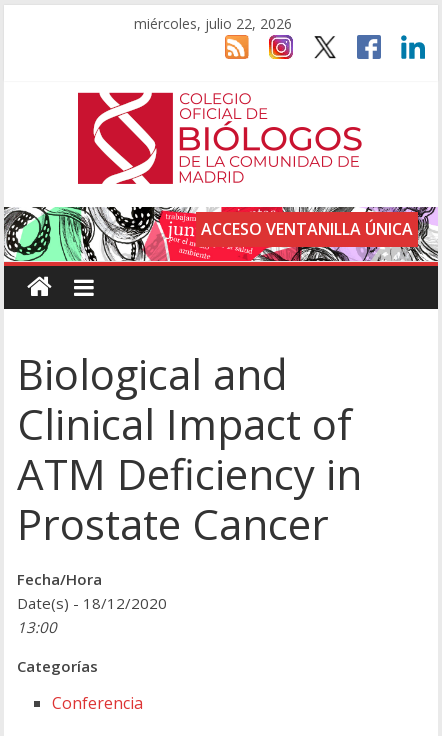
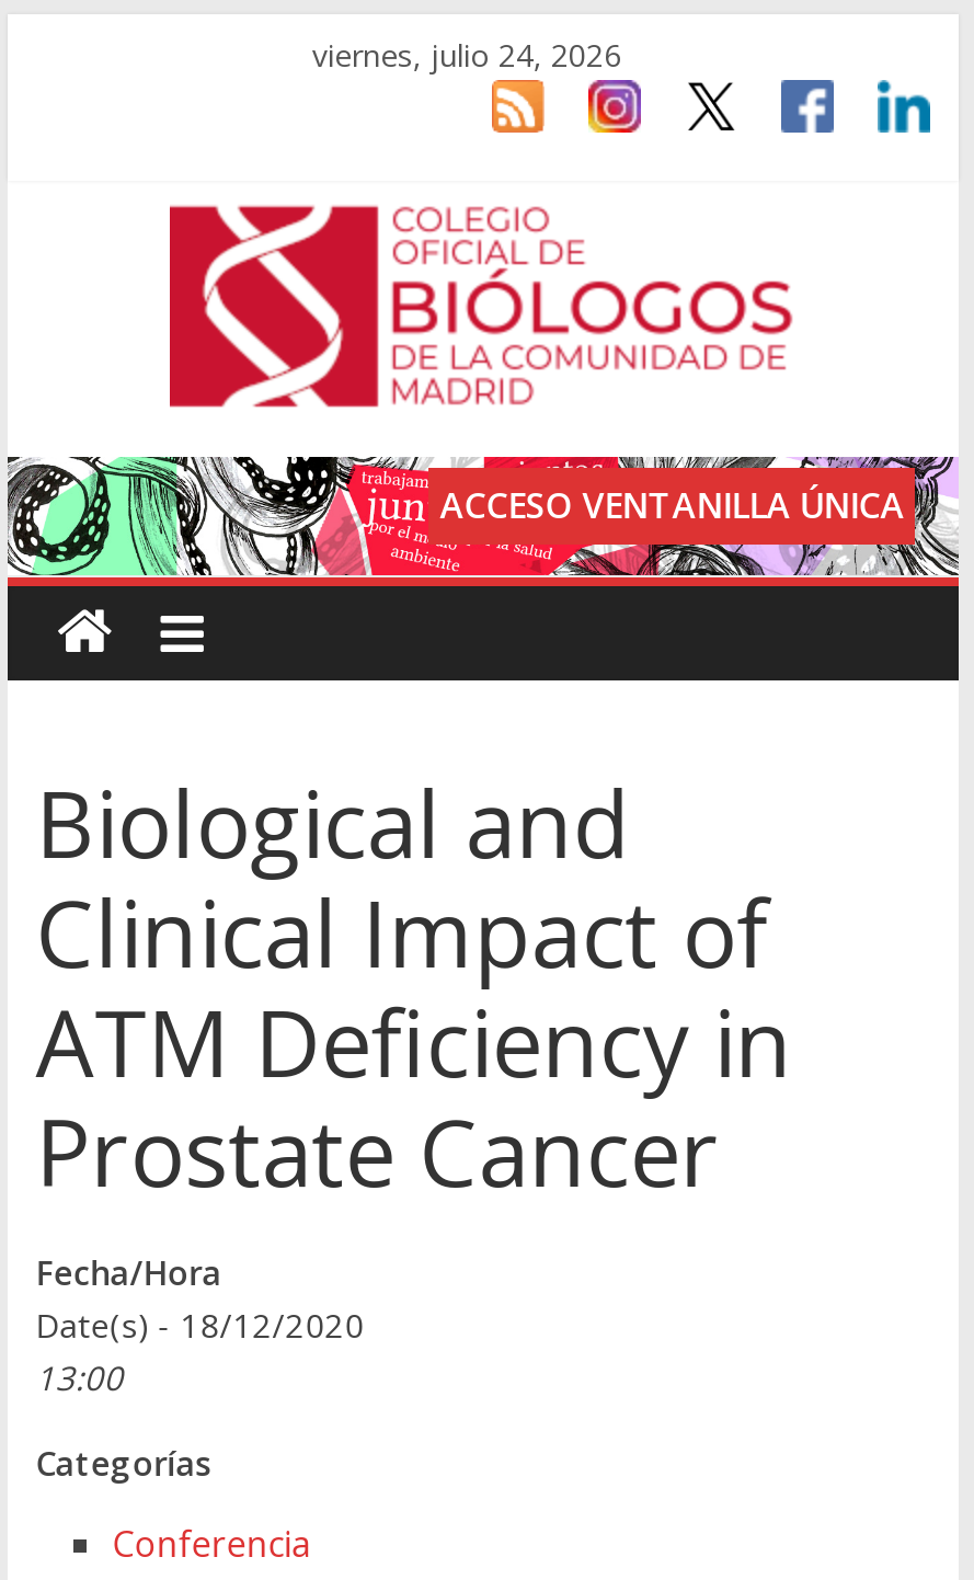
- miércoles, julio 22, 2026
+ viernes, julio 24, 2026
